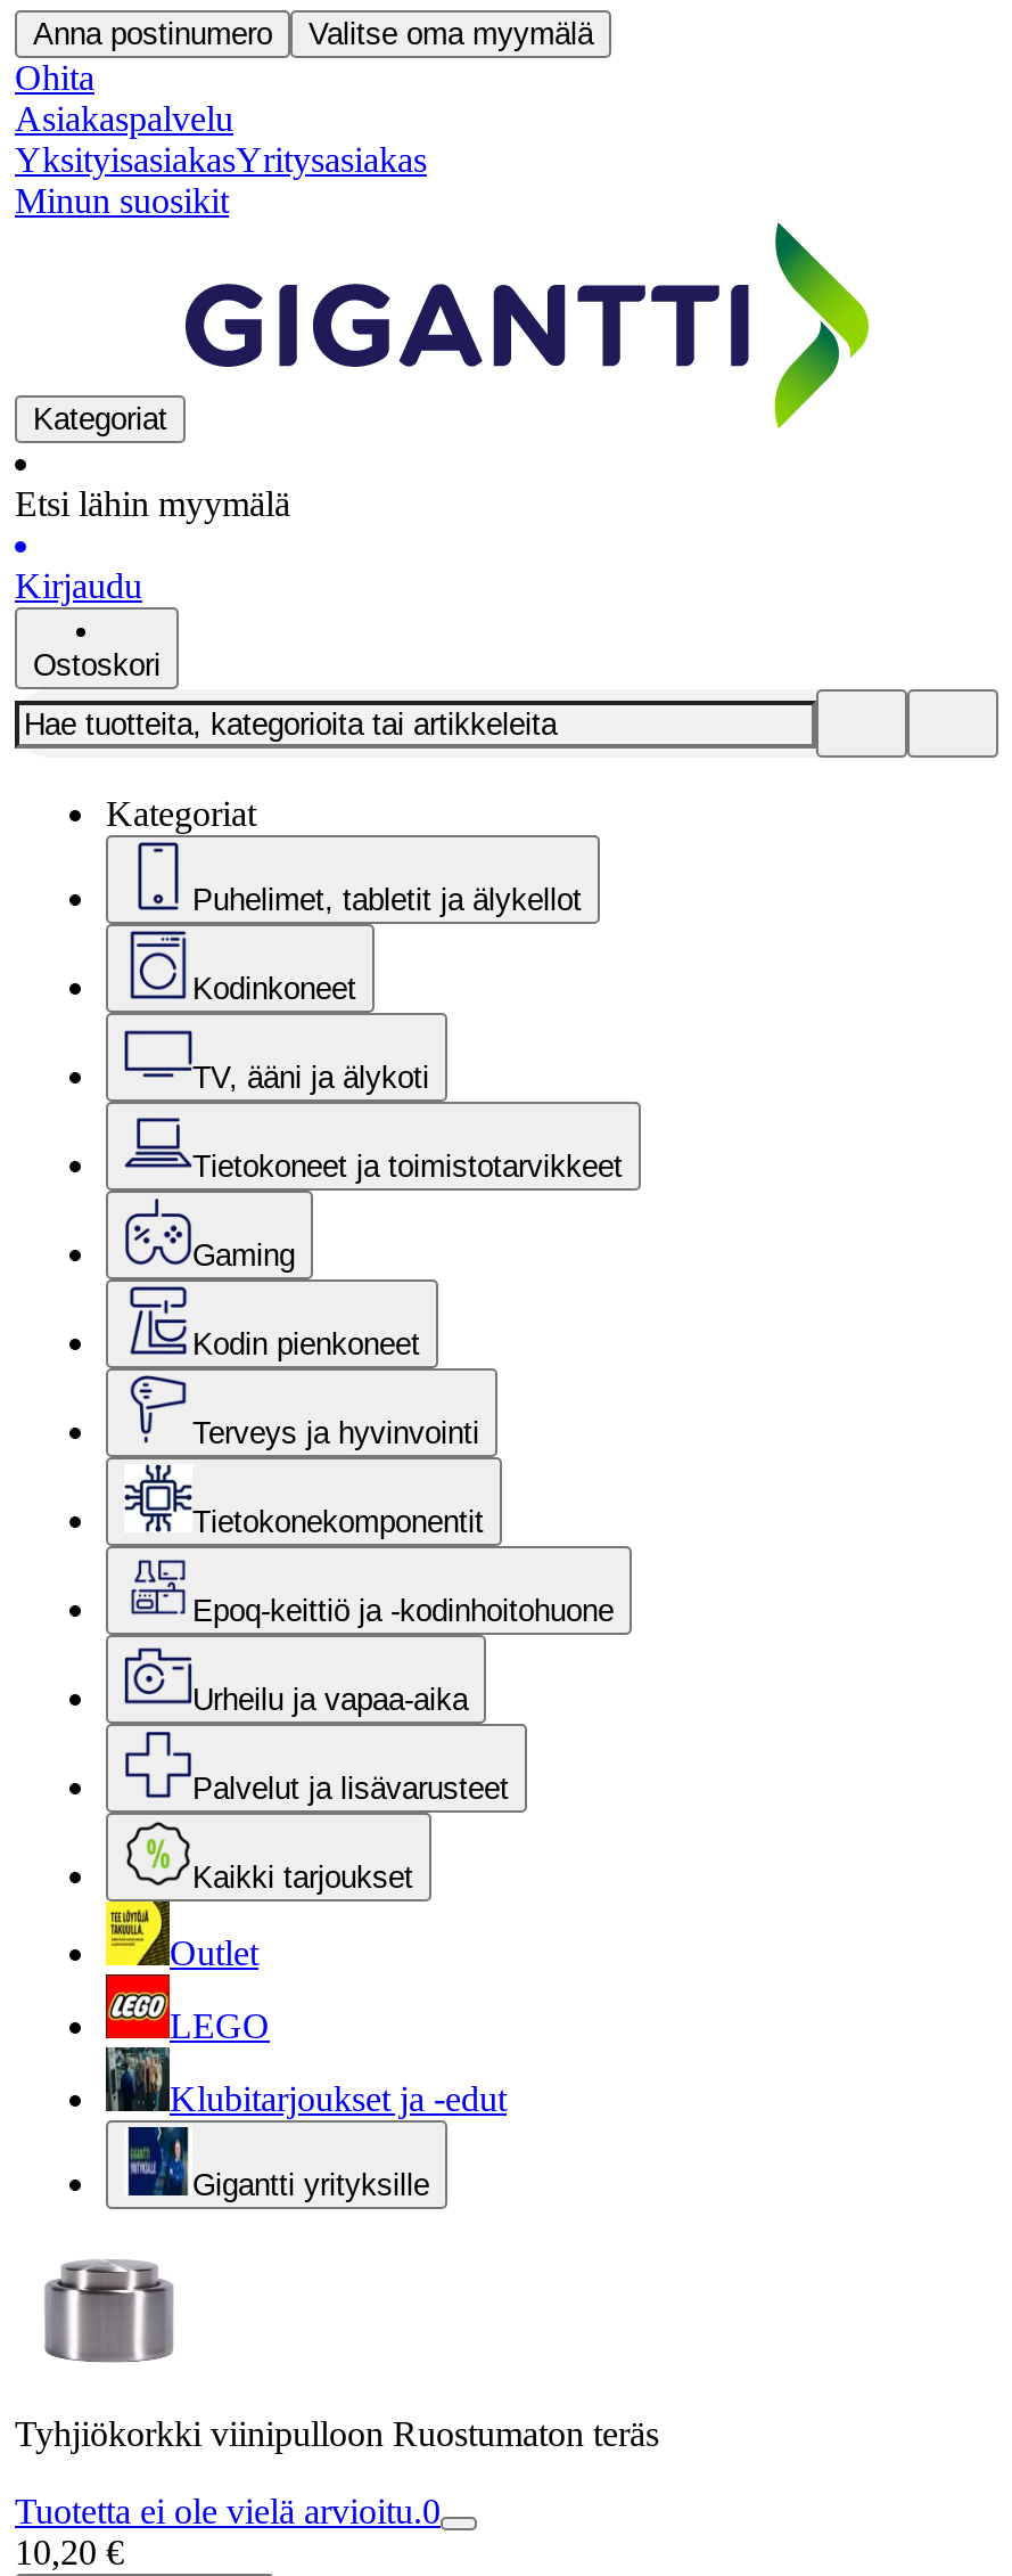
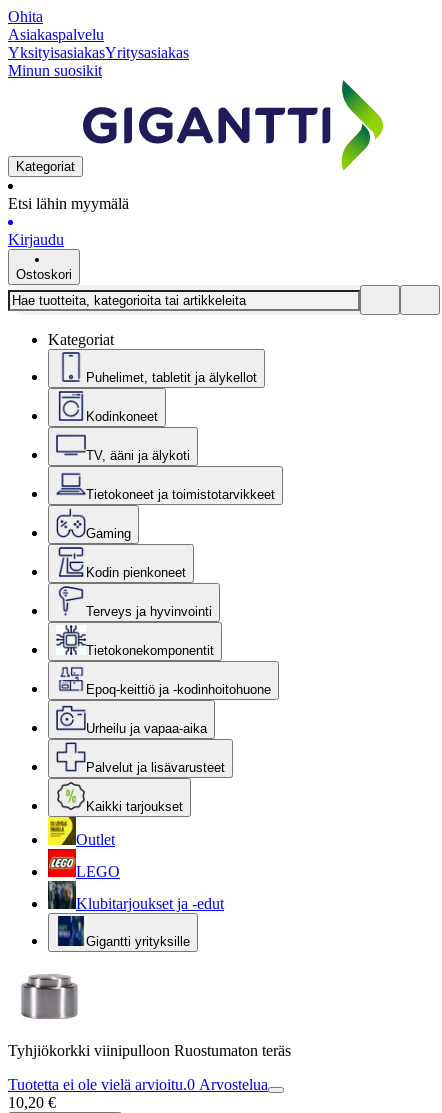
- Anna postinumero
- Valitse oma myymälä

- Tuotetta ei ole vielä arvioitu.0
+ Tuotetta ei ole vielä arvioitu.0 Arvostelua
